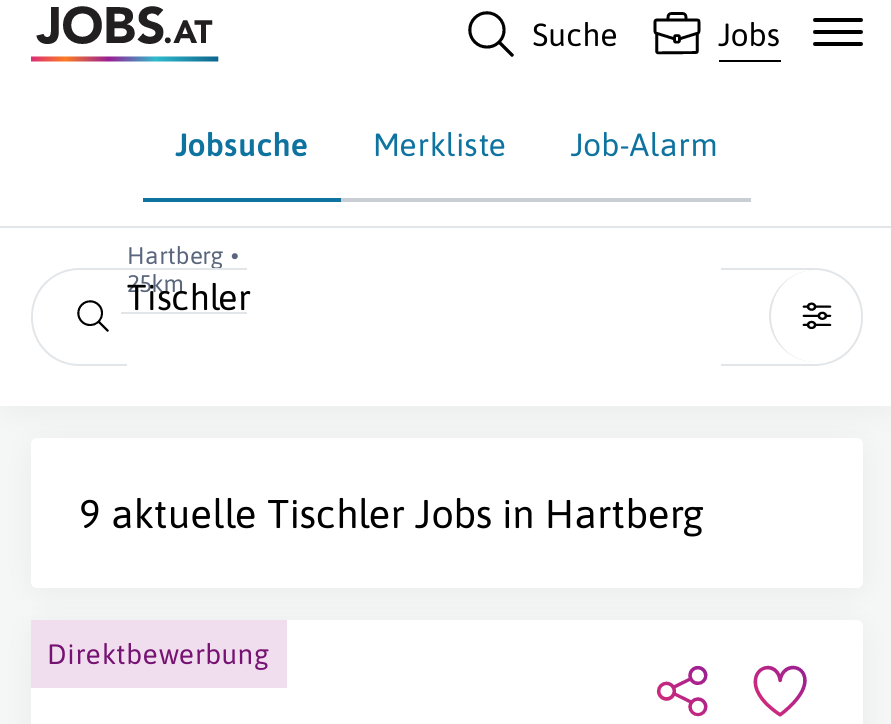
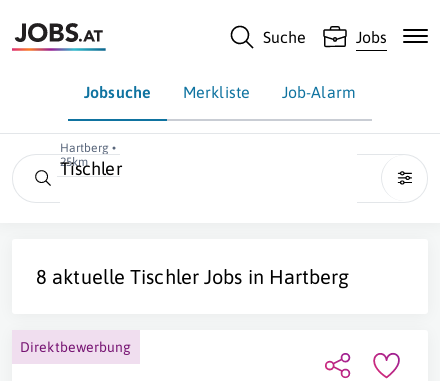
- 9 aktuelle Tischler Jobs in Hartberg
+ 8 aktuelle Tischler Jobs in Hartberg
